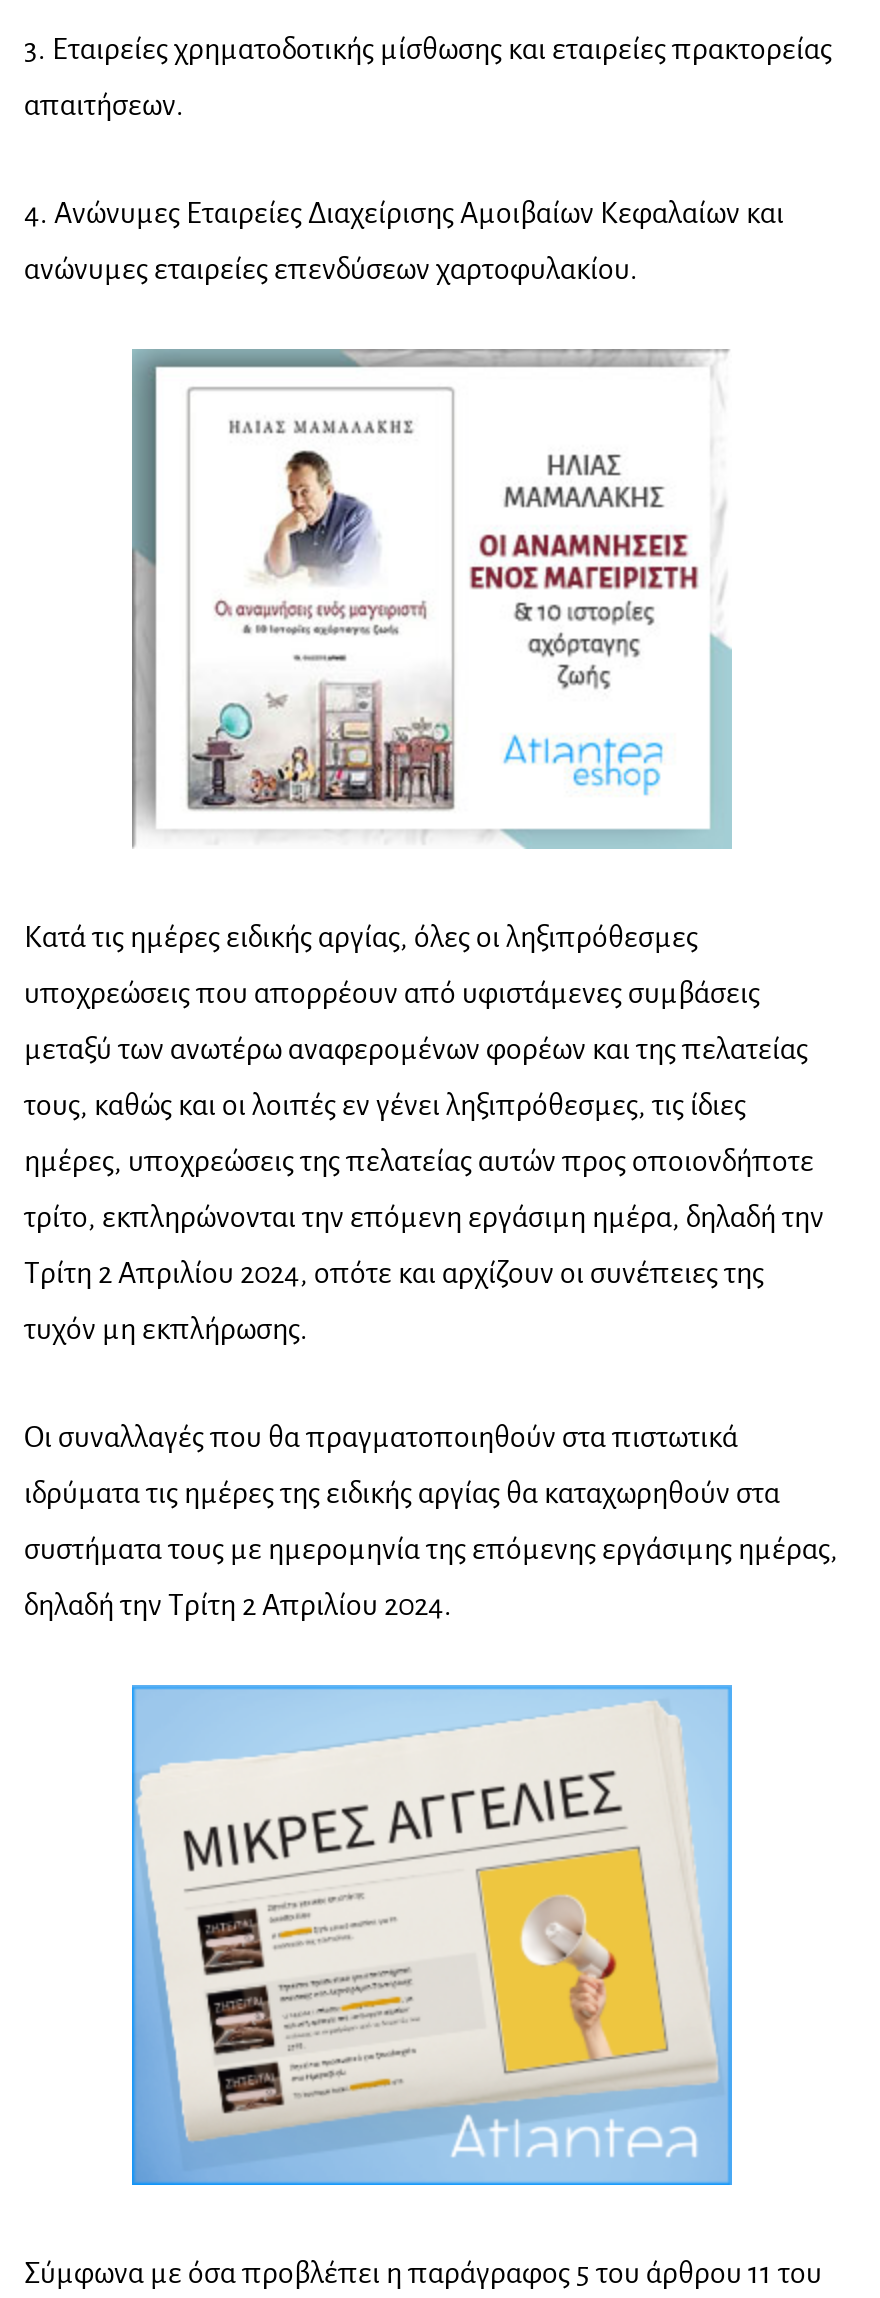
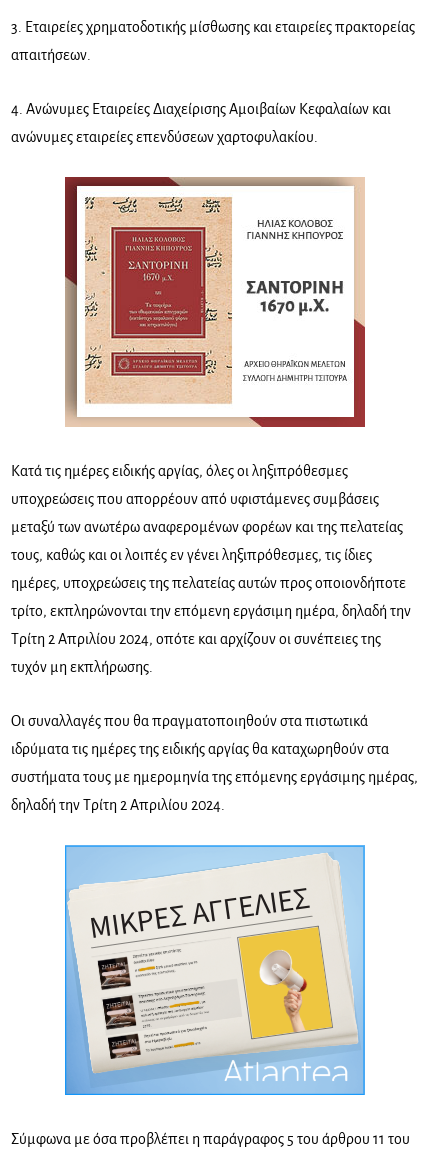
- [image]
+ [image]
